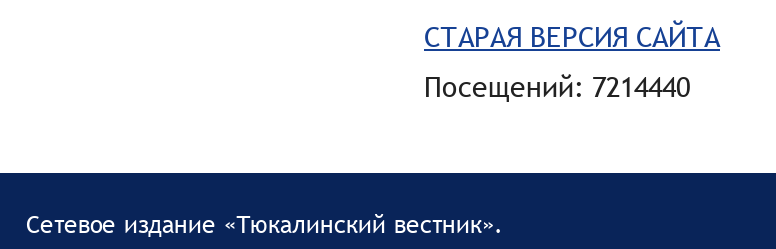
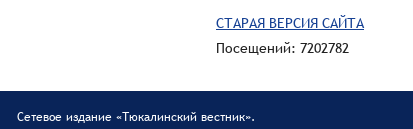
- Посещений: 7214440
+ Посещений: 7202782
